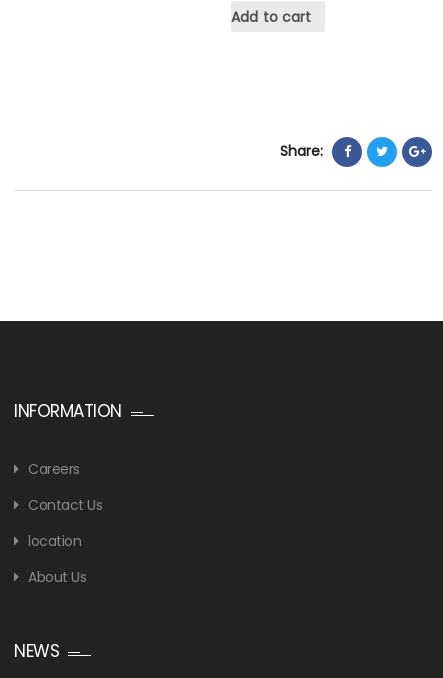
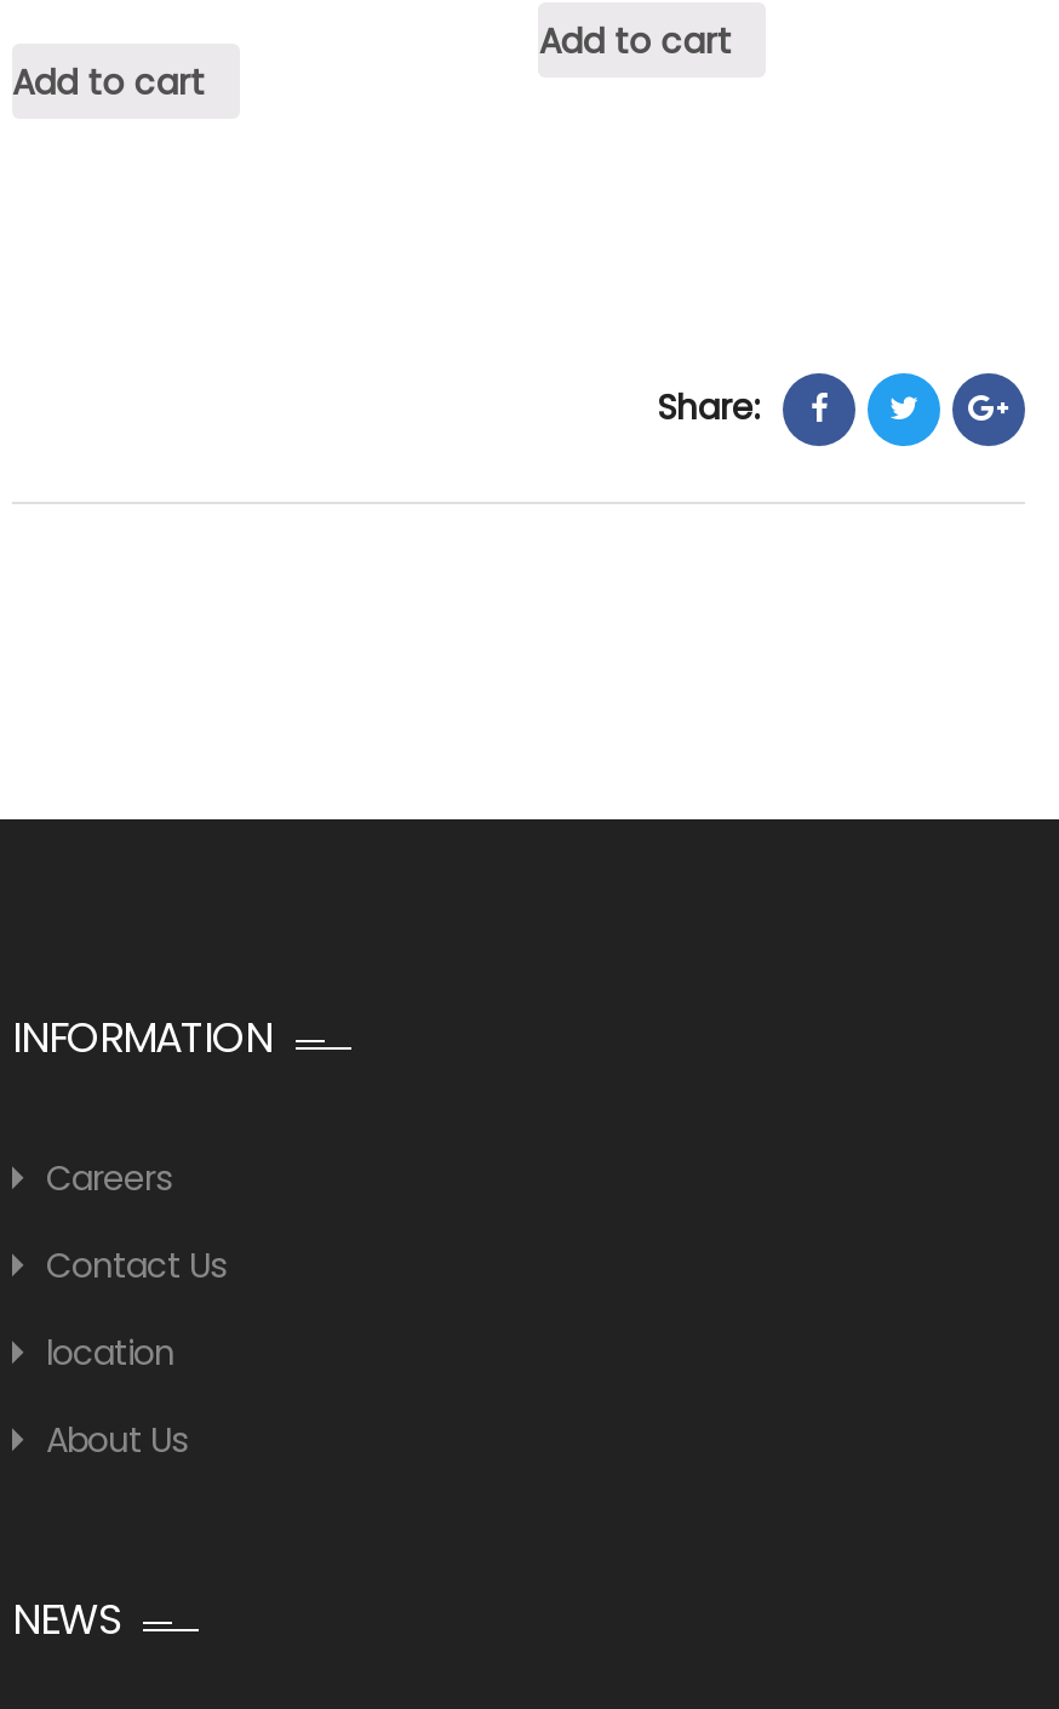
+ Add to cart
